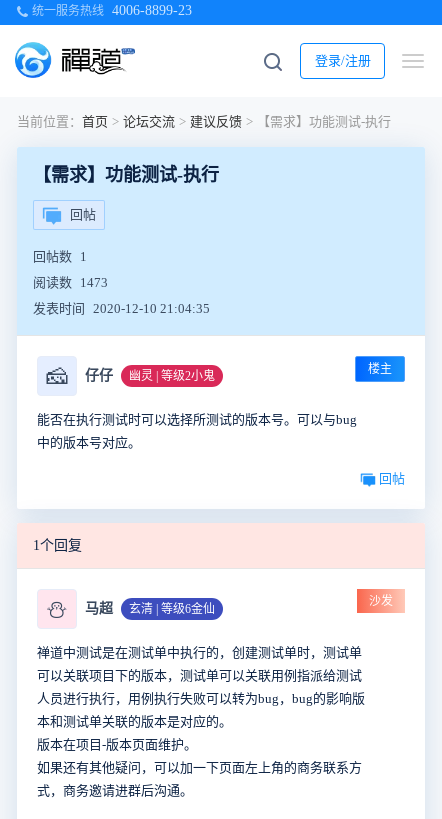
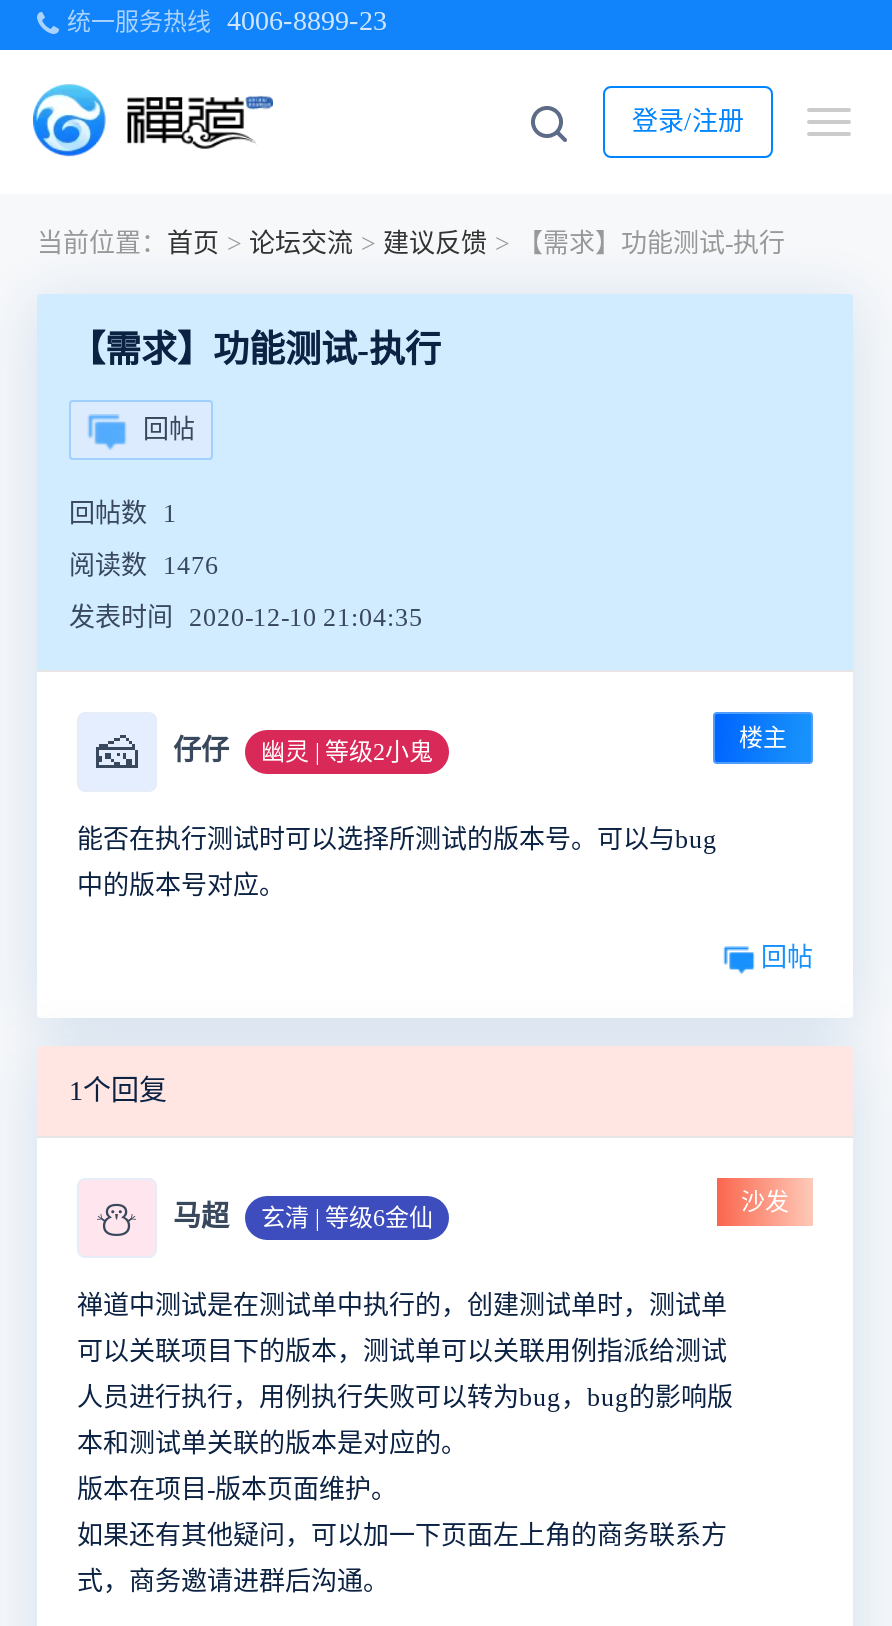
- 阅读数 1473
+ 阅读数 1476
